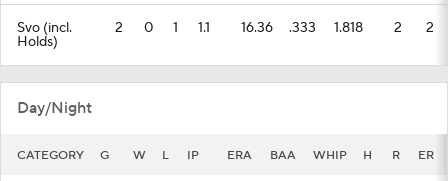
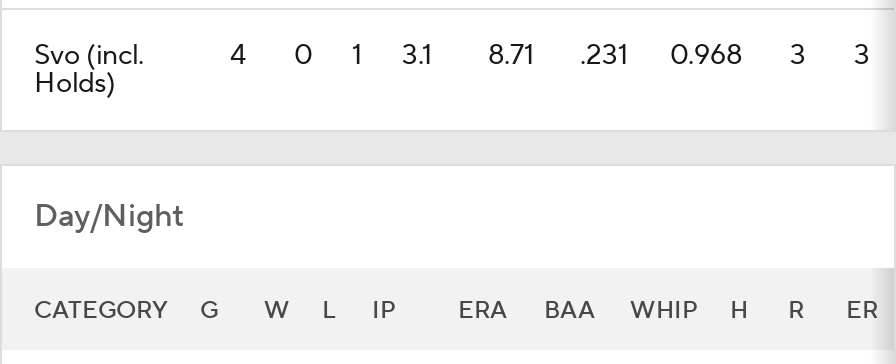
- 2
+ 4

- 1.1
+ 3.1

- 16.36
+ 8.71

- .333
+ .231

- 1.818
+ 0.968

- 2
+ 3

- 2
+ 3
